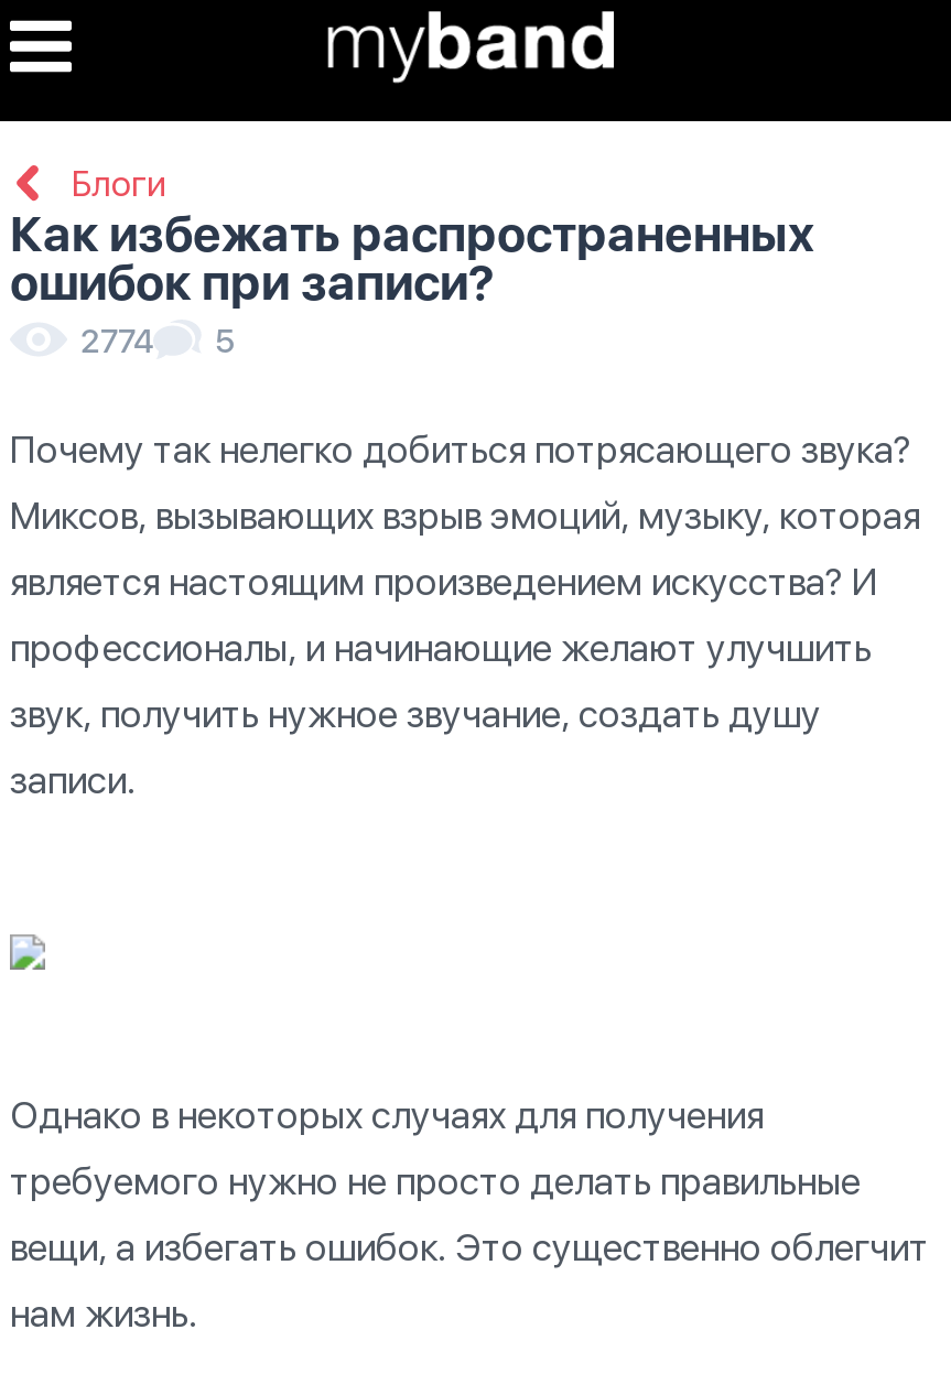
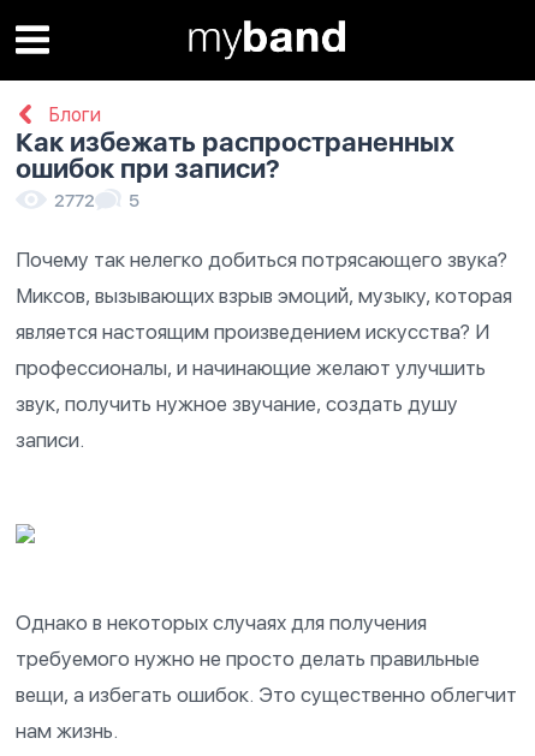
- 2774 5
+ 2772 5
